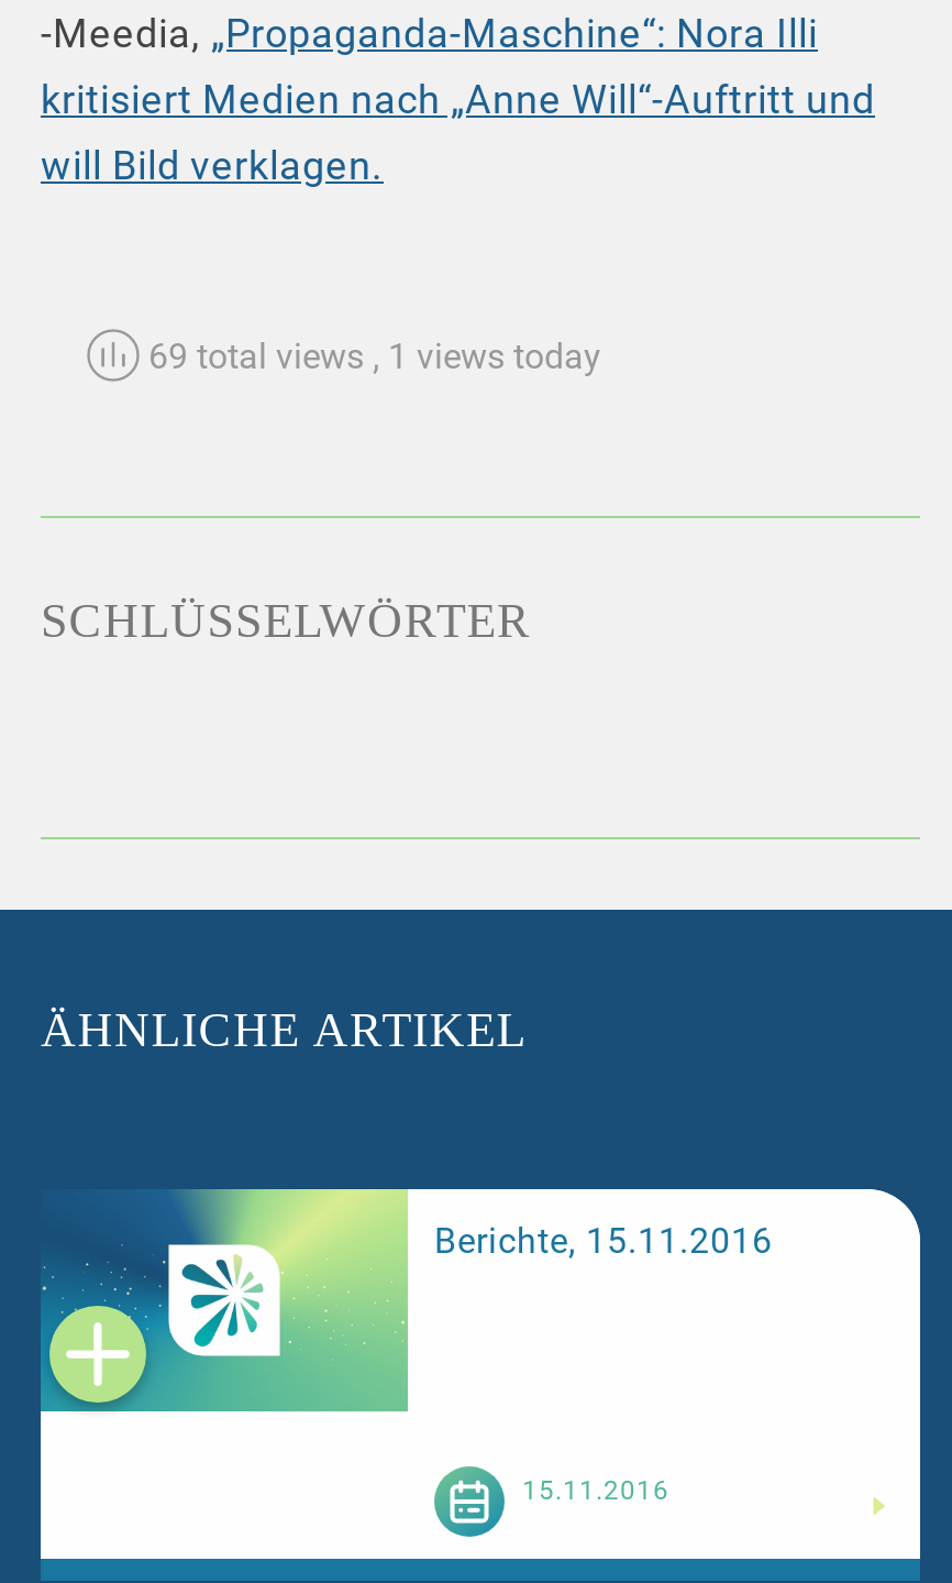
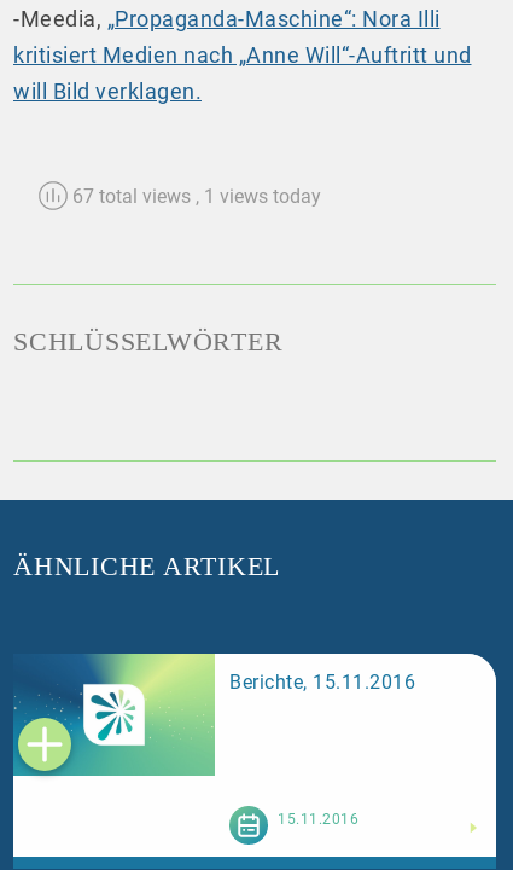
- 69 total views, 1 views today
+ 67 total views, 1 views today
